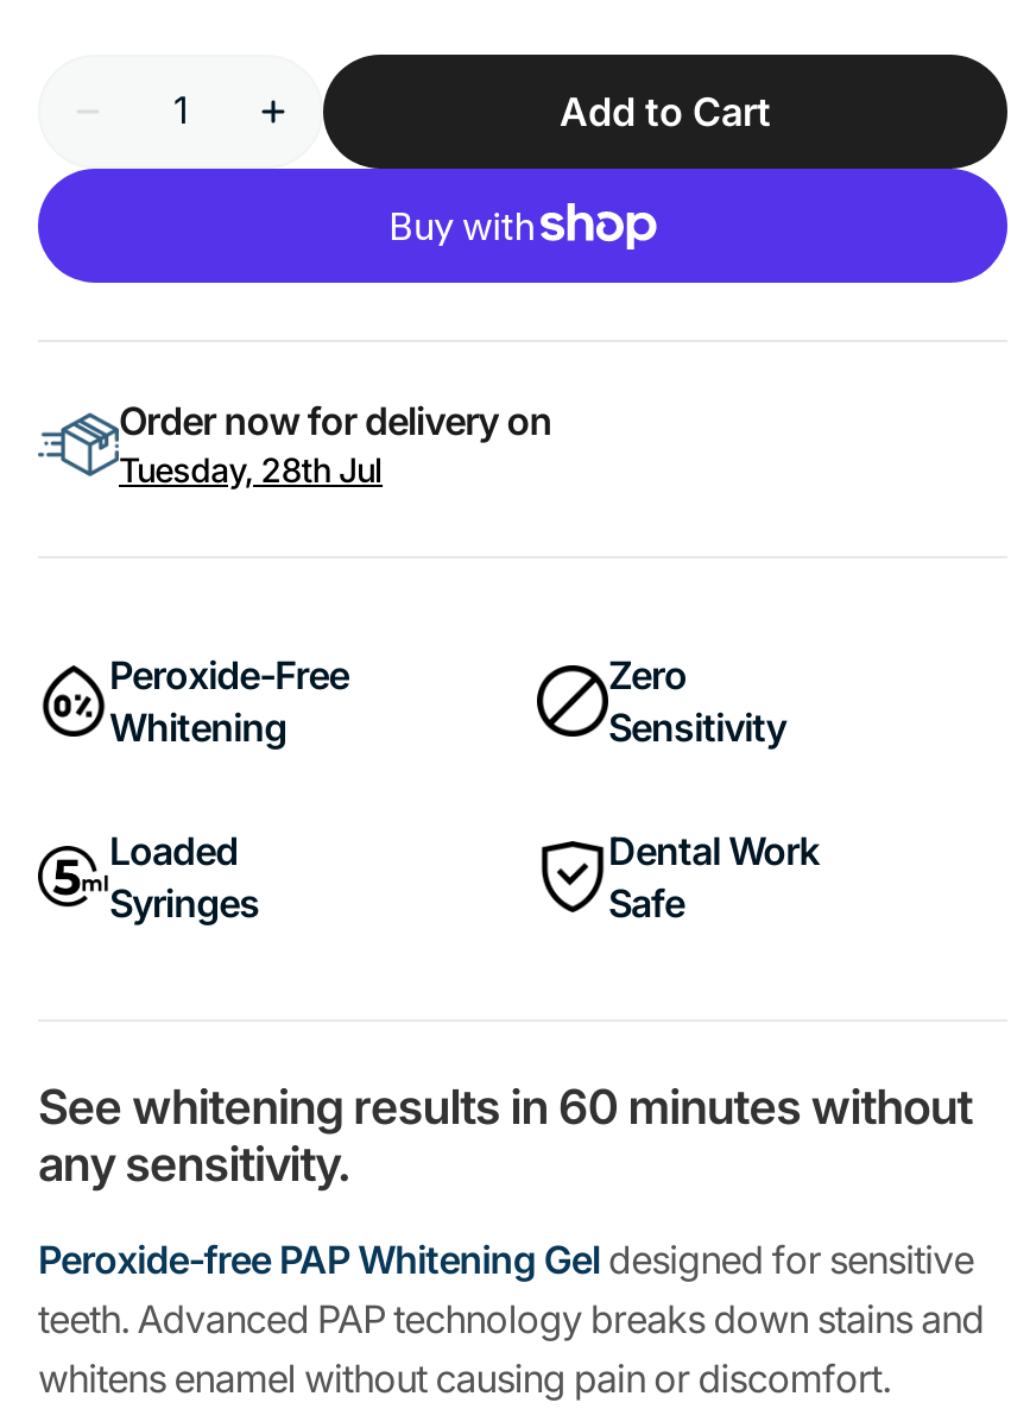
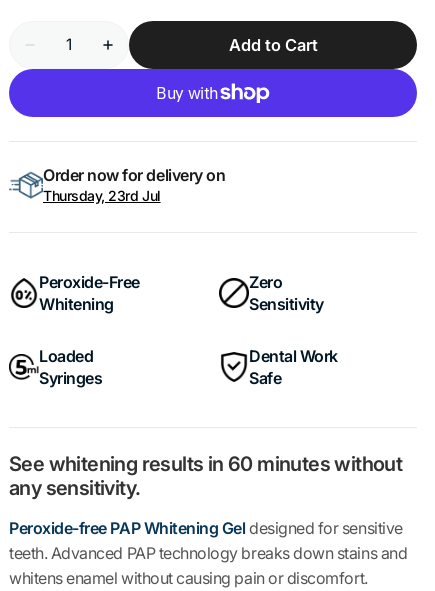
- Tuesday, 28th Jul
+ Thursday, 23rd Jul
